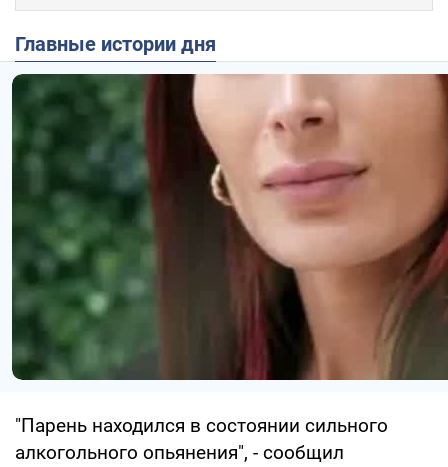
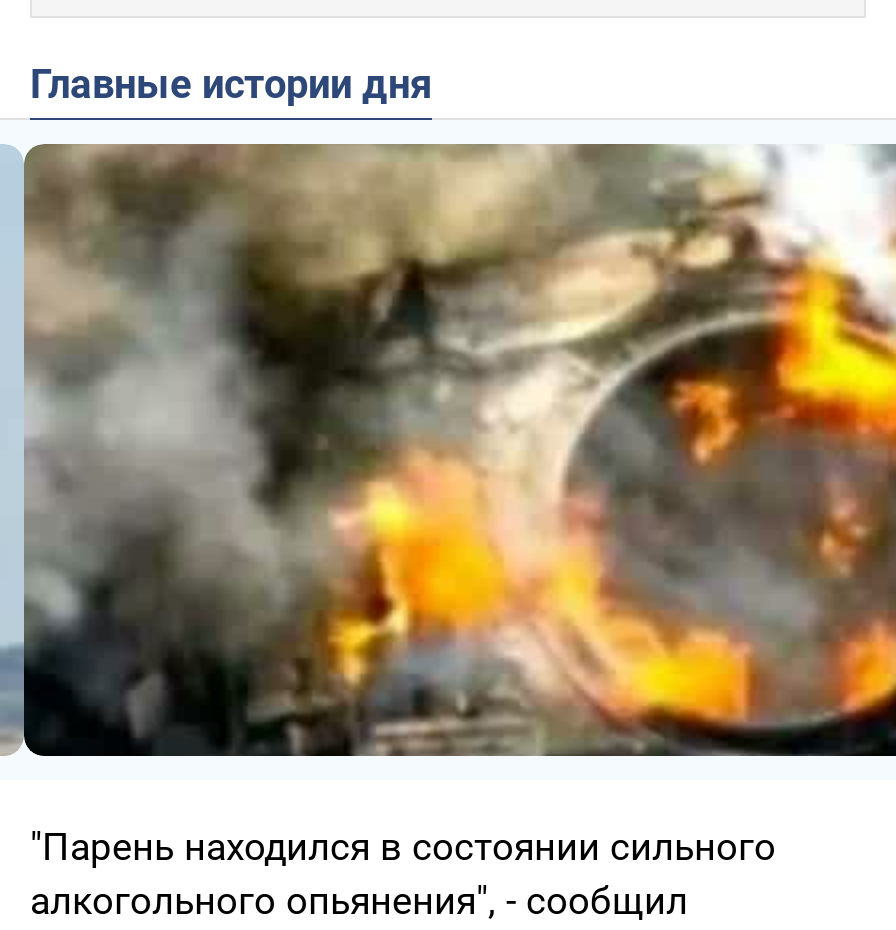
- [image]
+ [image]
